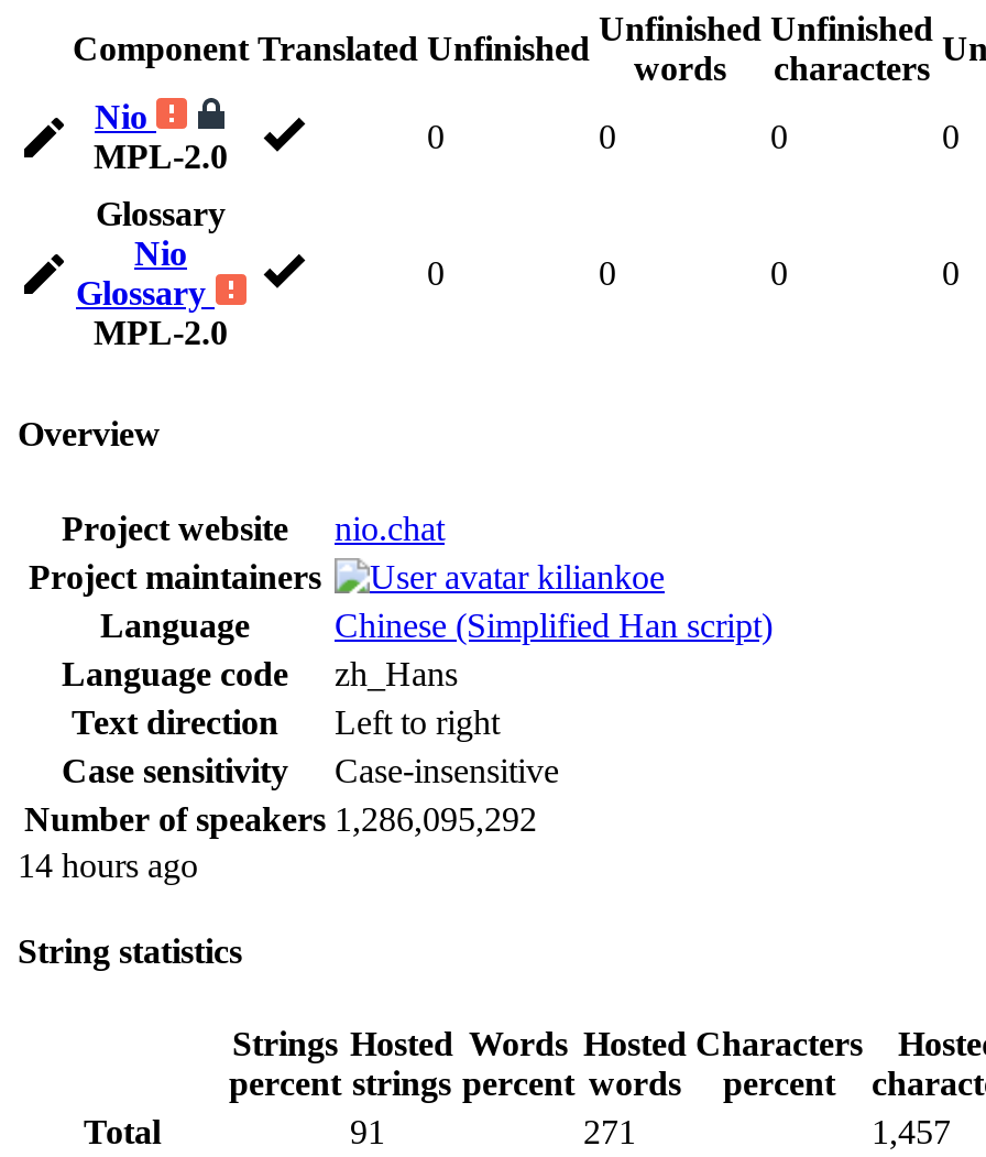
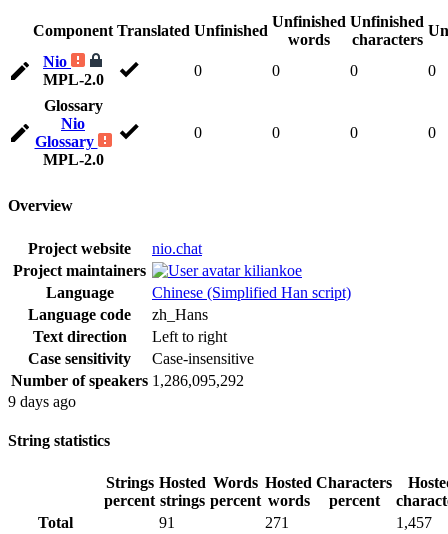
- 14 hours ago
+ 9 days ago
